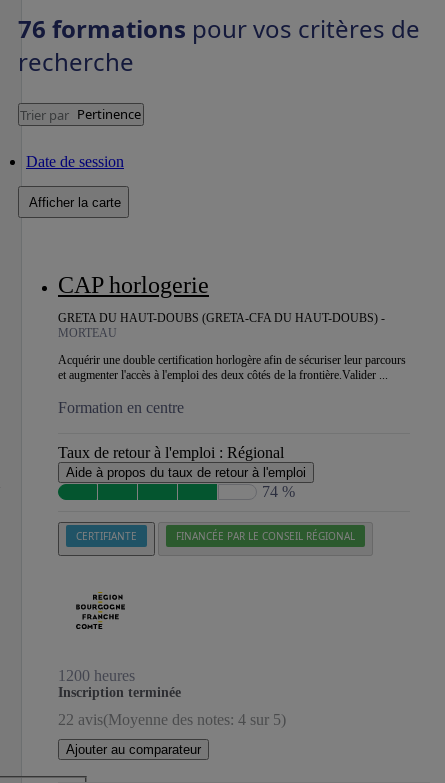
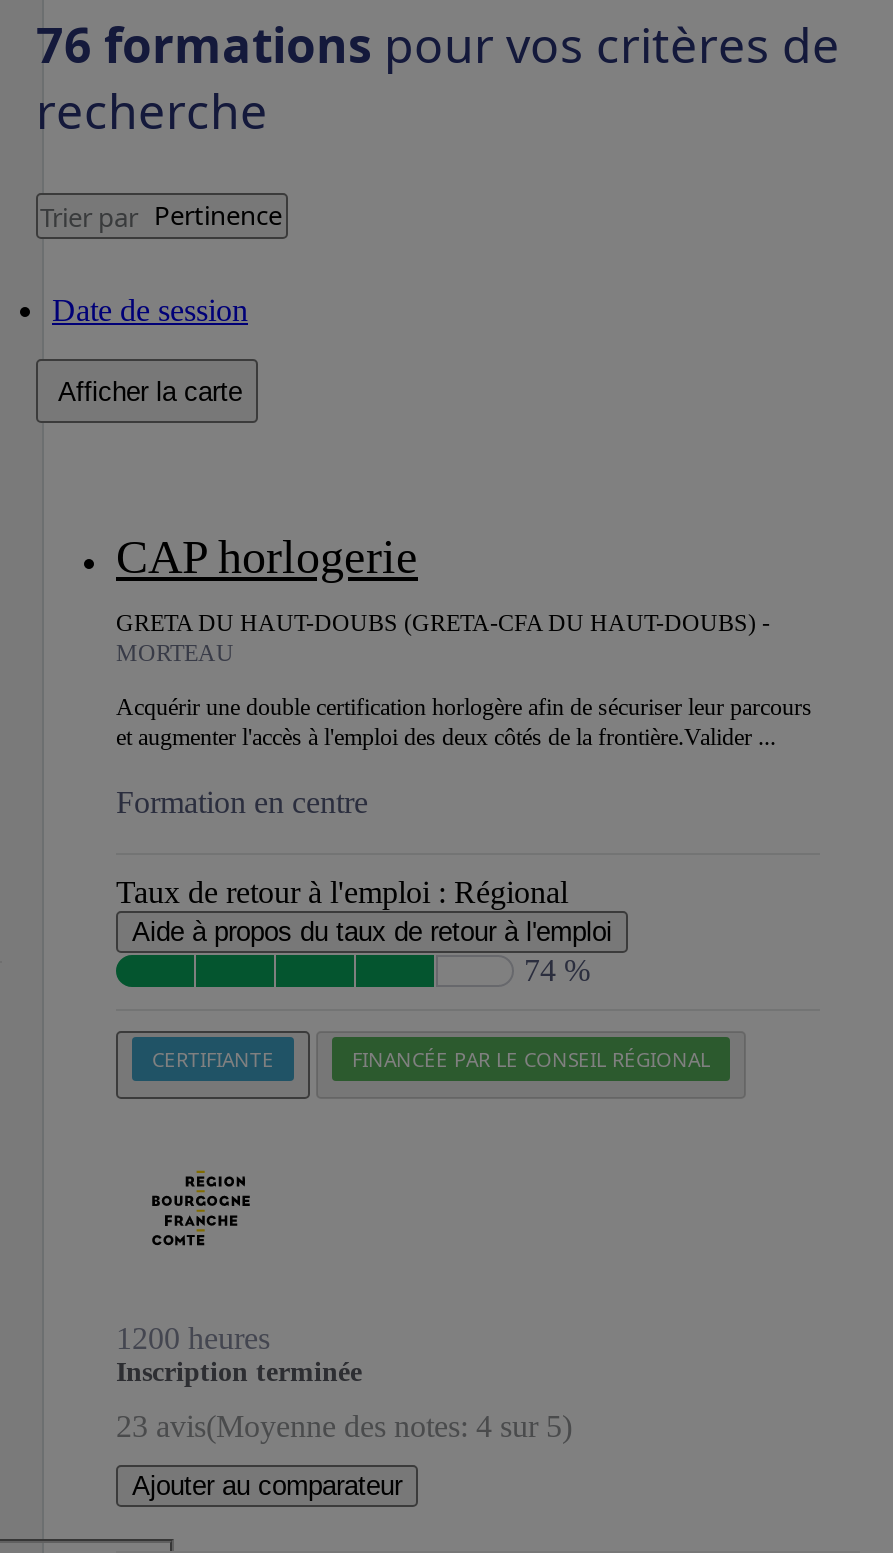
- 22 avis(Moyenne des notes: 4 sur 5)
+ 23 avis(Moyenne des notes: 4 sur 5)
